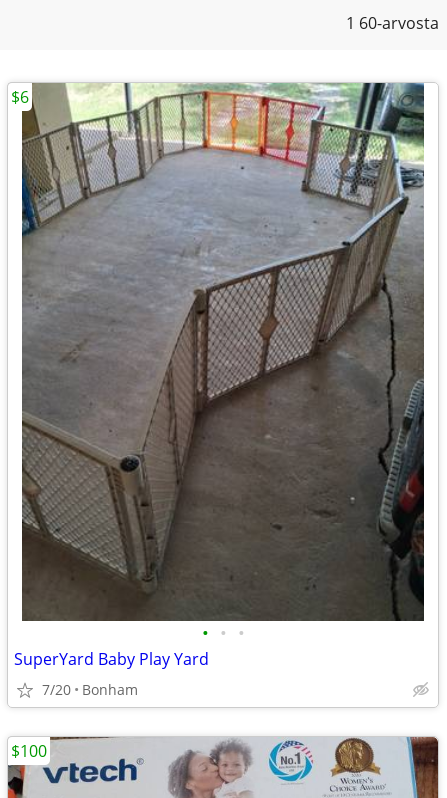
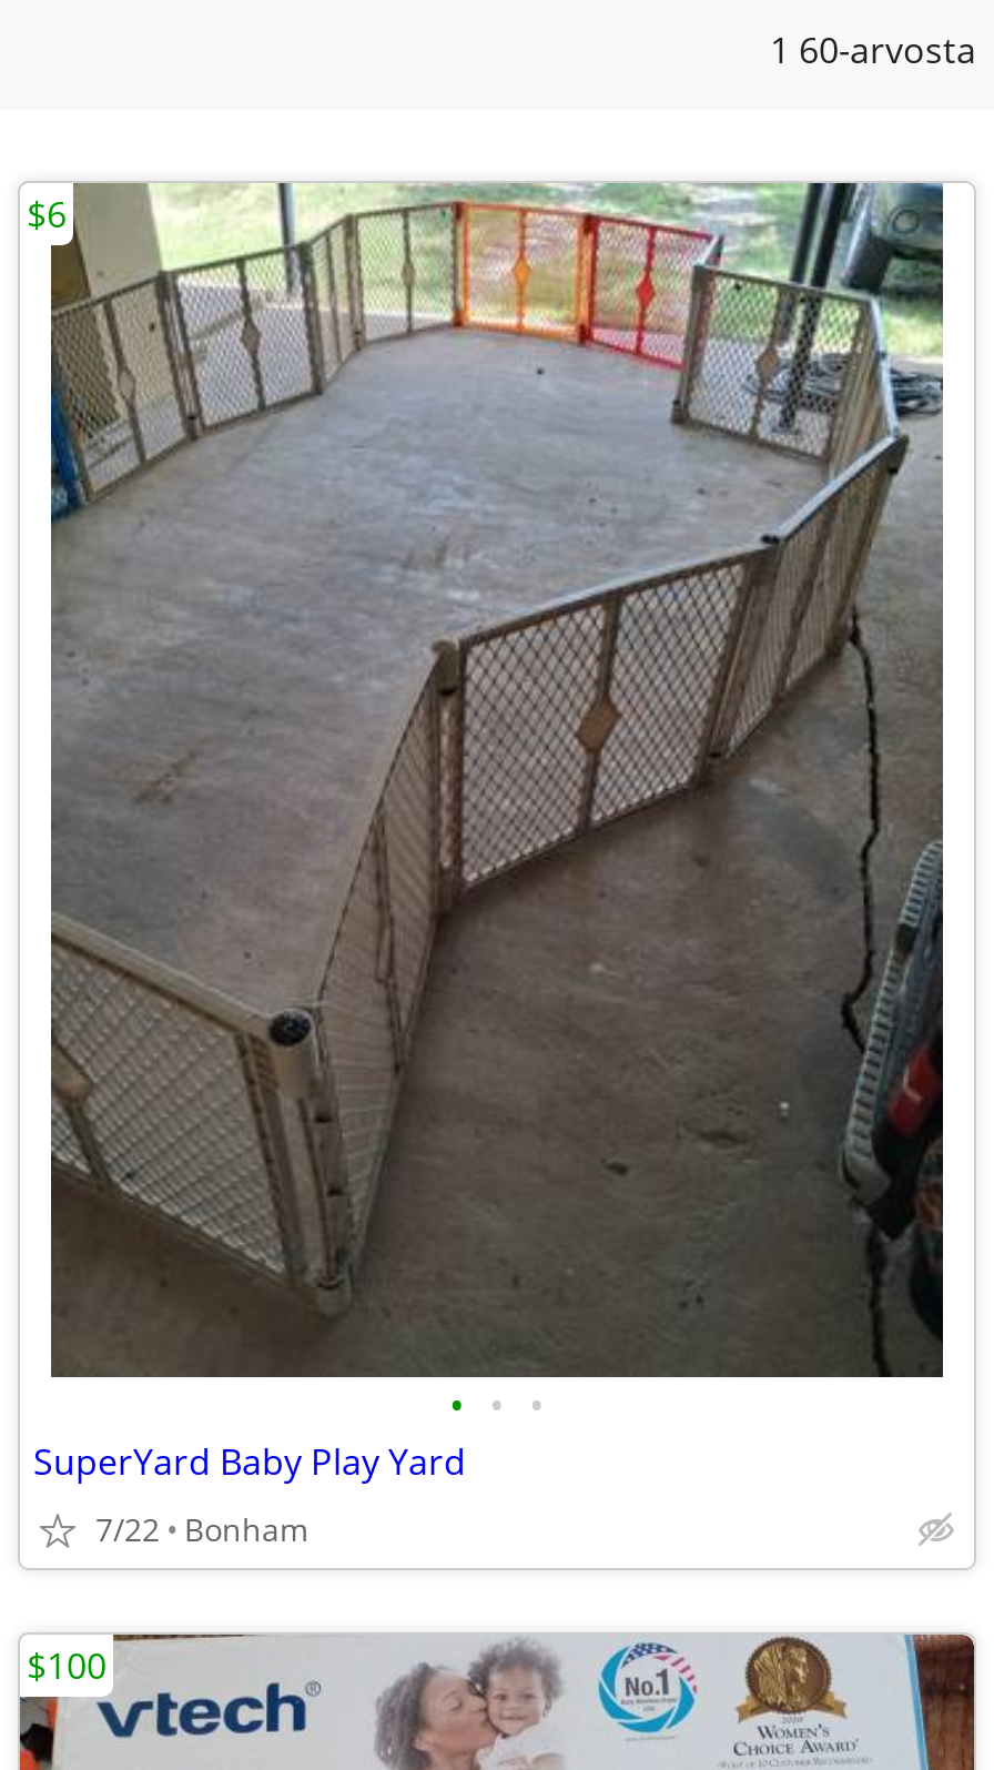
- 7/20 Bonham
+ 7/22 Bonham
